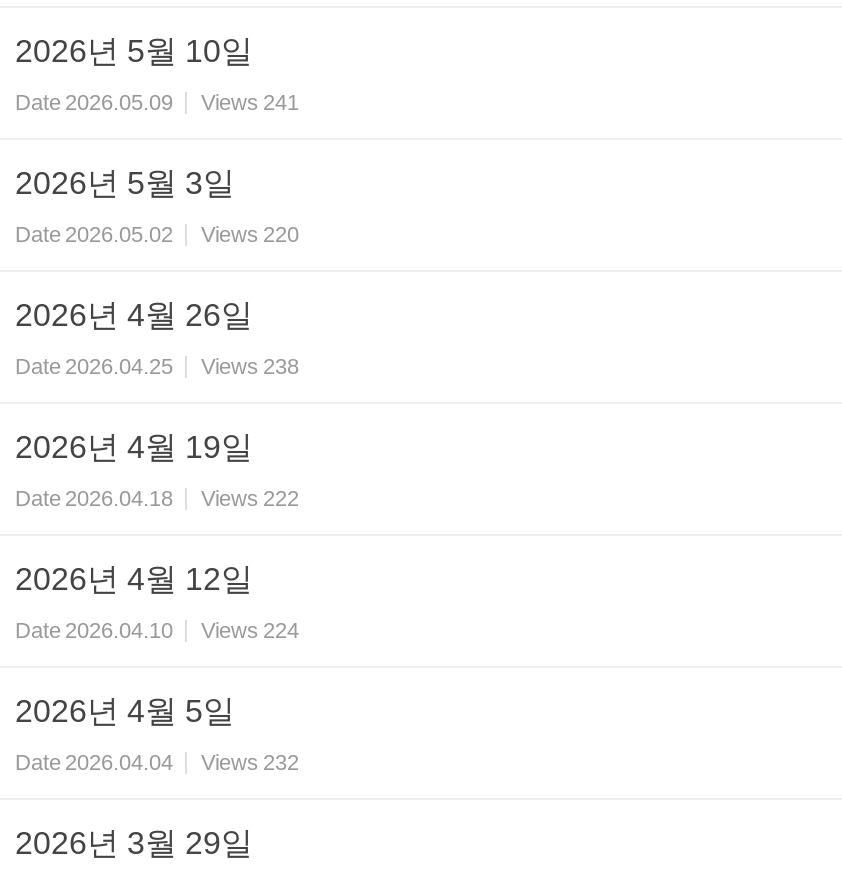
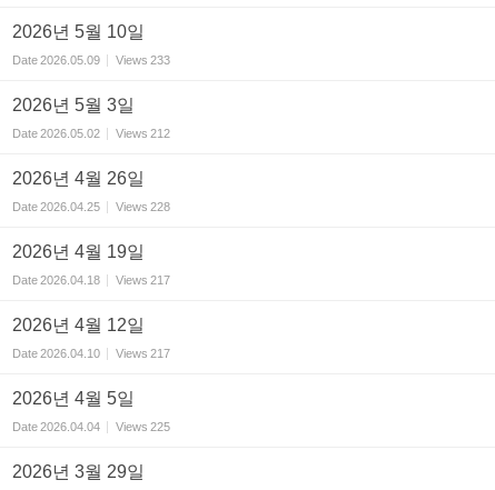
- Date 2026.05.09 Views 241
+ Date 2026.05.09 Views 233

- Date 2026.05.02 Views 220
+ Date 2026.05.02 Views 212

- Date 2026.04.25 Views 238
+ Date 2026.04.25 Views 228

- Date 2026.04.18 Views 222
+ Date 2026.04.18 Views 217

- Date 2026.04.10 Views 224
+ Date 2026.04.10 Views 217

- Date 2026.04.04 Views 232
+ Date 2026.04.04 Views 225
